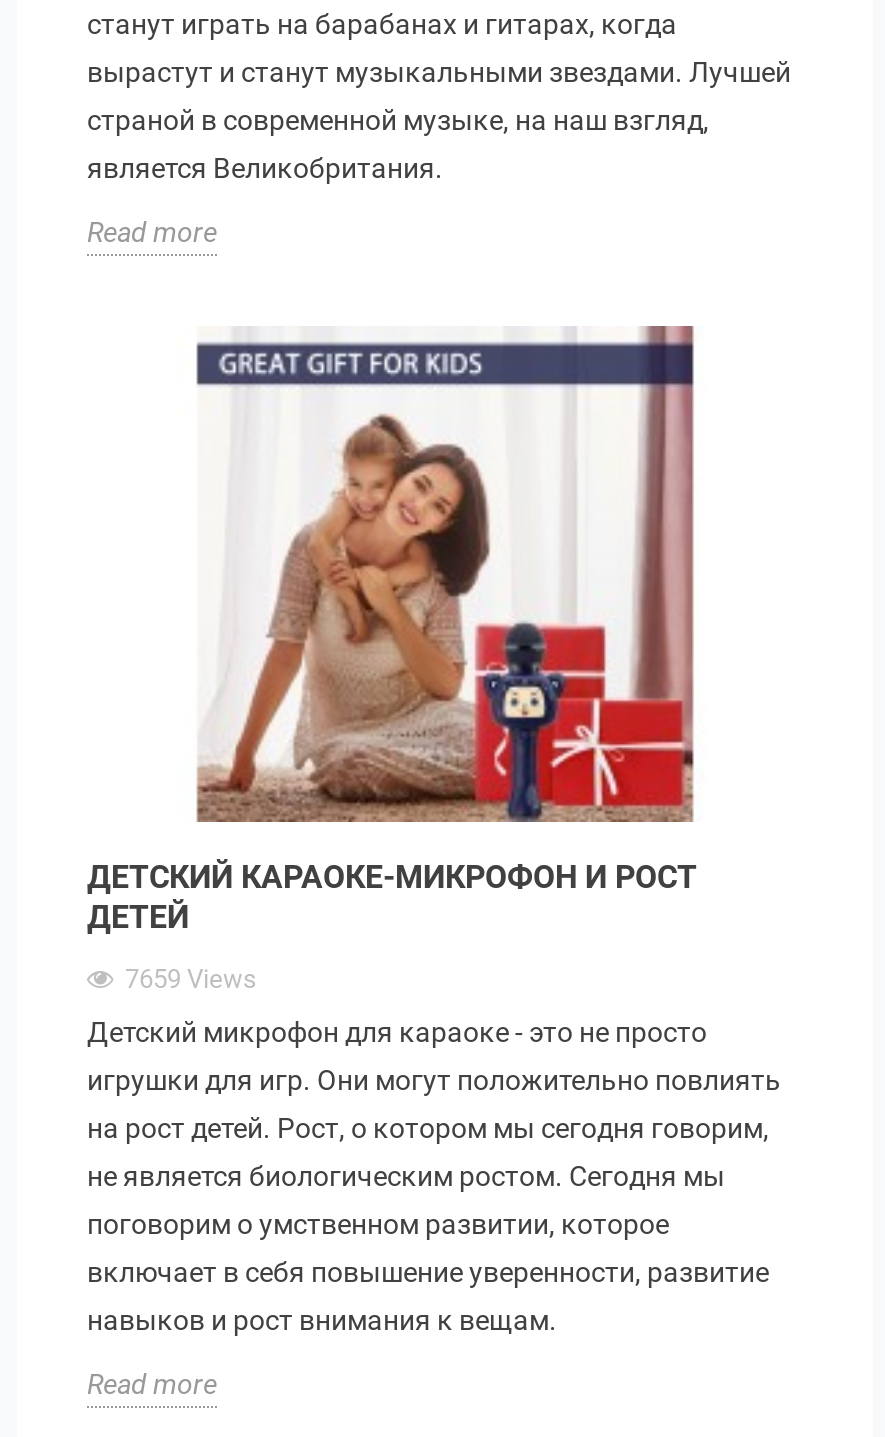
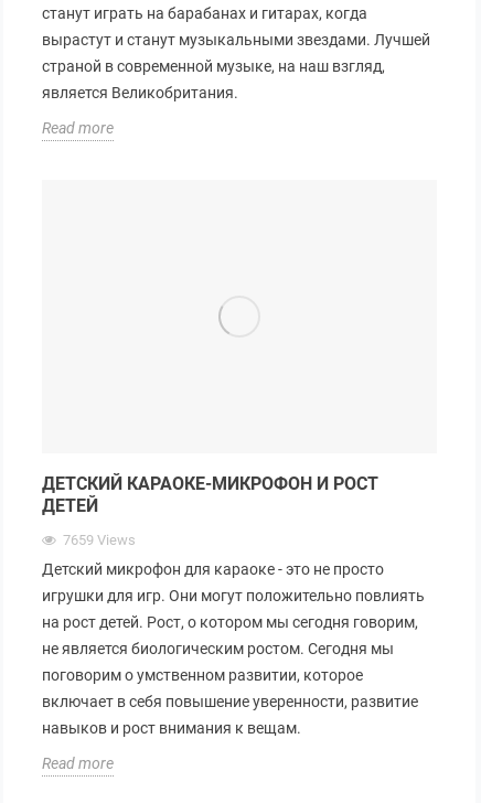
- [image]
